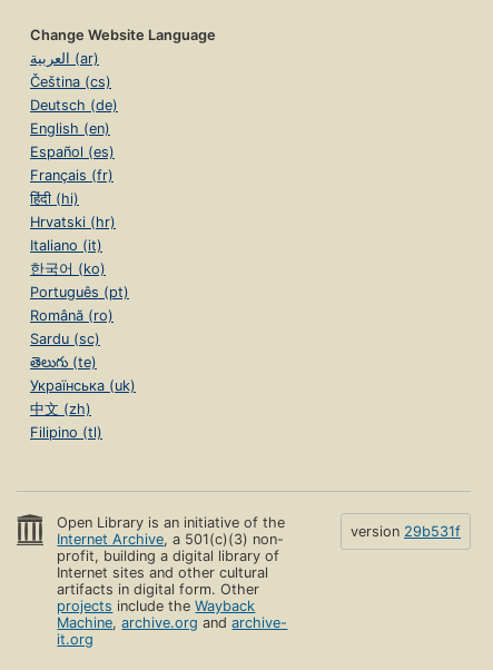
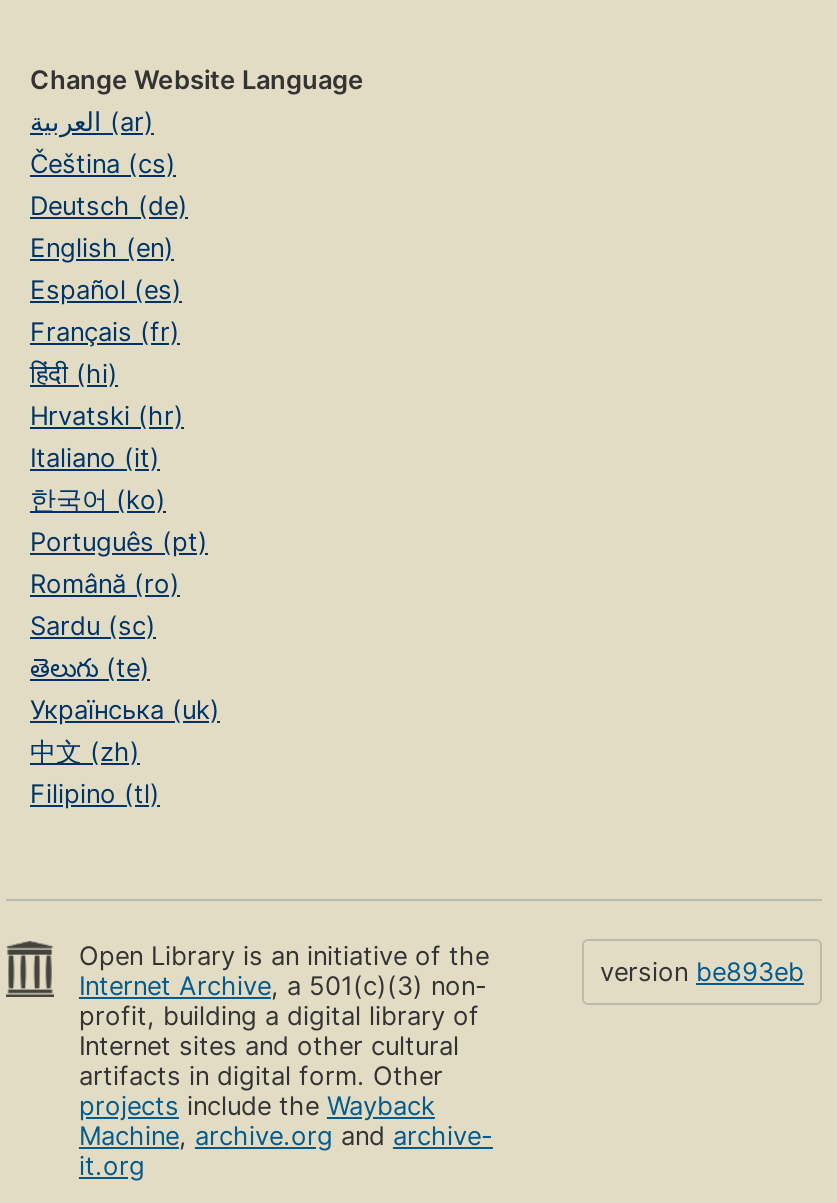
- version 29b531f
+ version be893eb
